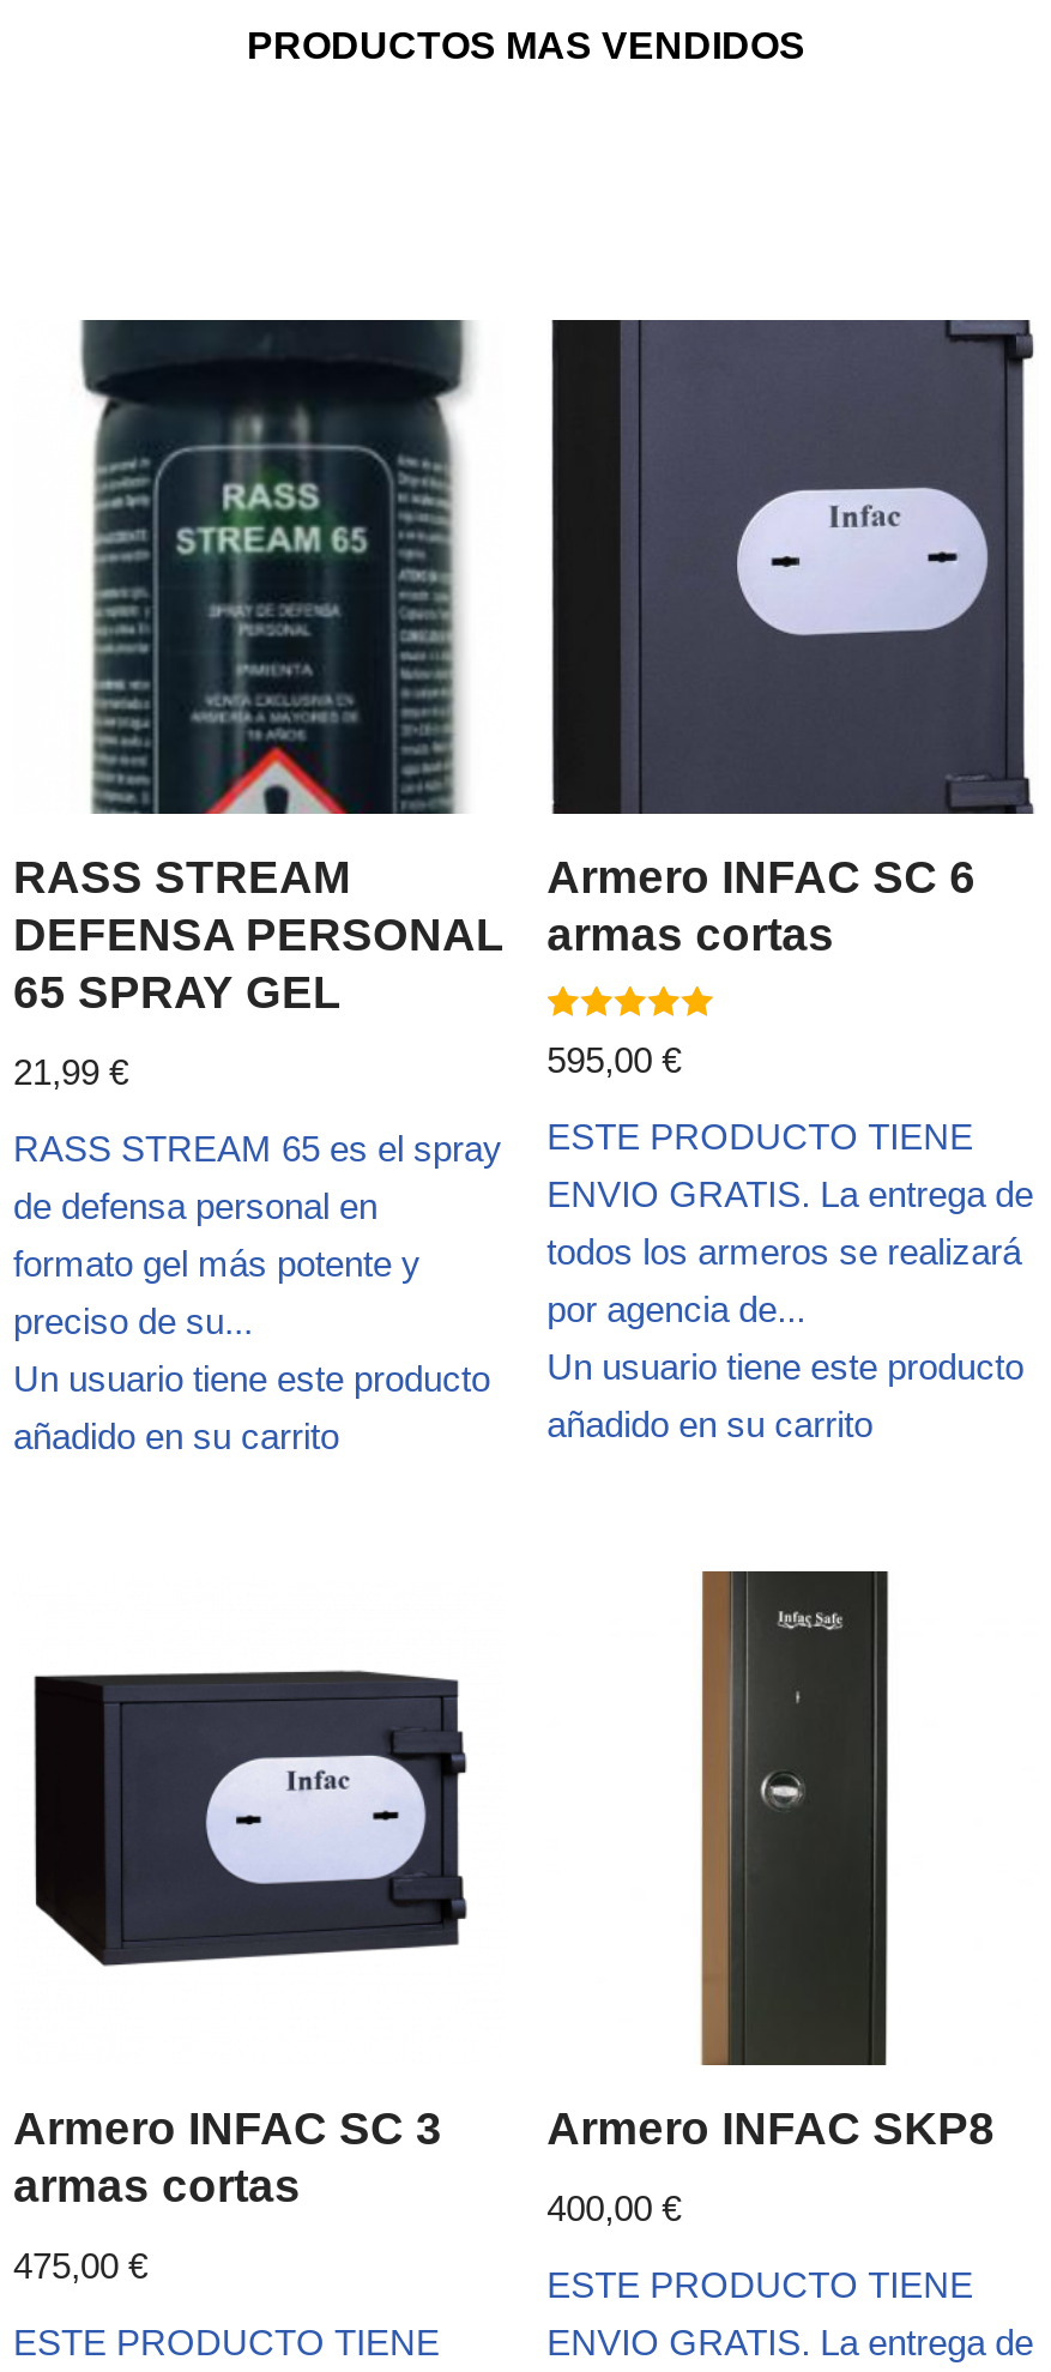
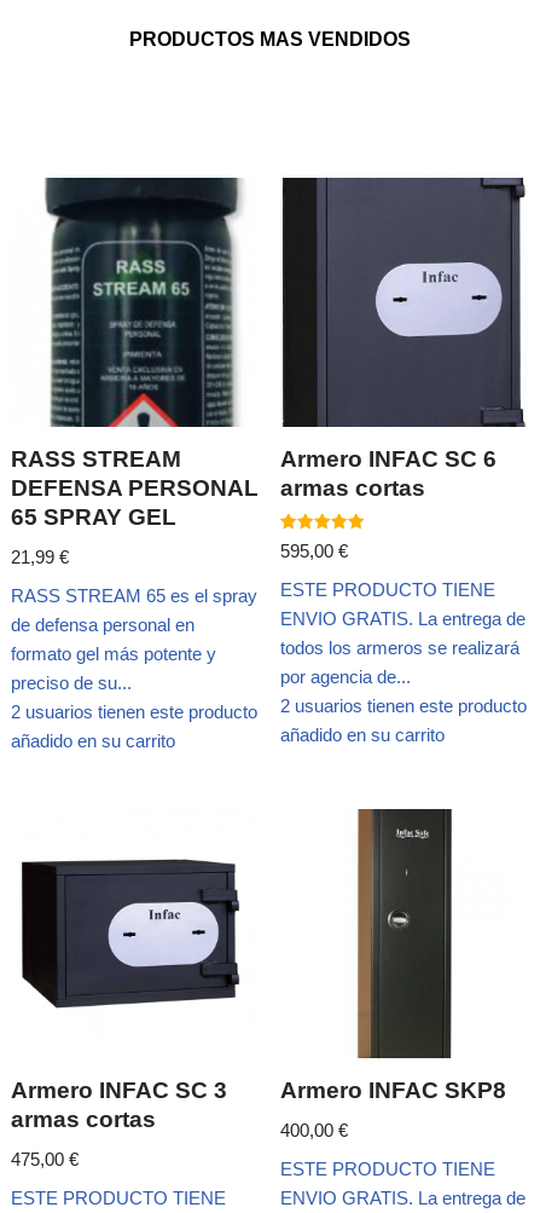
- Un usuario tiene este producto
+ 2 usuarios tienen este producto

- Un usuario tiene este producto
+ 2 usuarios tienen este producto
